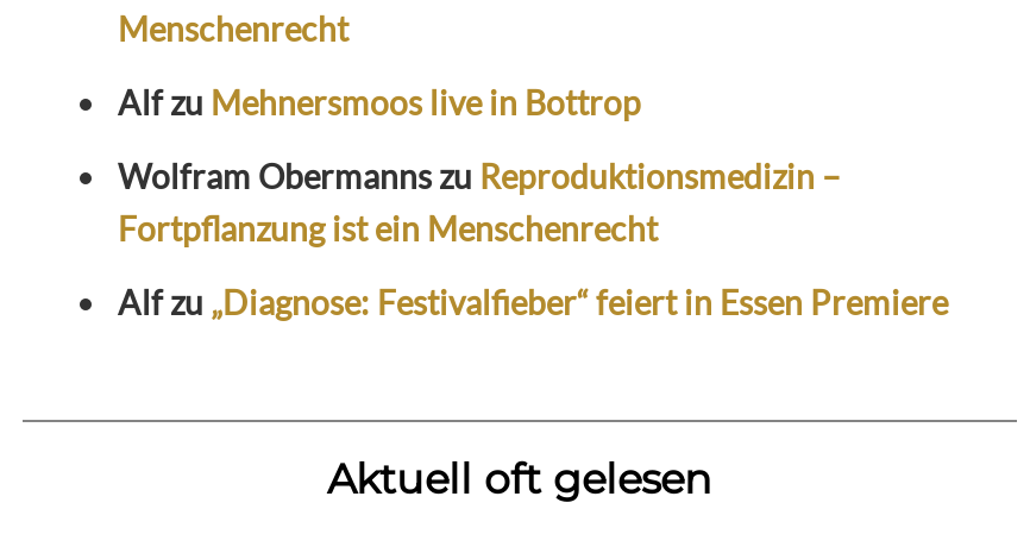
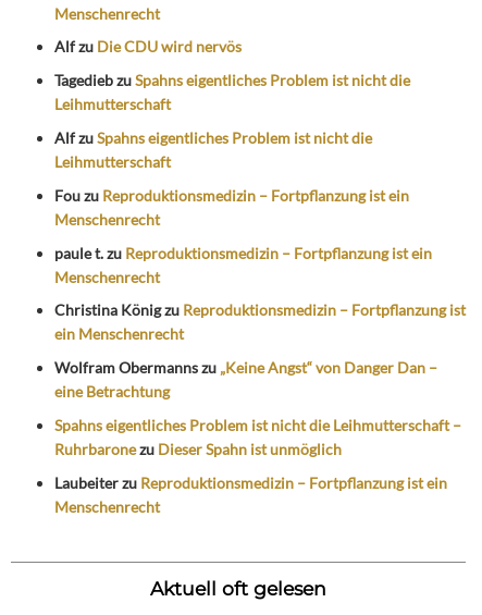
- Alf zu Mehnersmoos live in Bottrop
- Wolfram Obermanns zu Reproduktionsmedizin –
- Fortpflanzung ist ein Menschenrecht
- Alf zu „Diagnose: Festivalfieber“ feiert in Essen Premiere
+ Alf zu Die CDU wird nervös
+ Tagedieb zu Spahns eigentliches Problem ist nicht die
+ Leihmutterschaft
+ Alf zu Spahns eigentliches Problem ist nicht die
+ Leihmutterschaft
+ Fou zu Reproduktionsmedizin – Fortpflanzung ist ein
+ Menschenrecht
+ paule t. zu Reproduktionsmedizin – Fortpflanzung ist ein
+ Menschenrecht
+ Christina Königzu Reproduktionsmedizin – Fortpflanzung ist
+ ein Menschenrecht
+ Wolfram Obermanns zu „Keine Angst“ von Danger Dan –
+ eine Betrachtung
+ Spahns eigentliches Problem ist nicht die Leihmutterschaft –
+ Ruhrbarone zu Dieser Spahn ist unmöglich
+ Laubeiter zu Reproduktionsmedizin – Fortpflanzung ist ein
+ Menschenrecht
